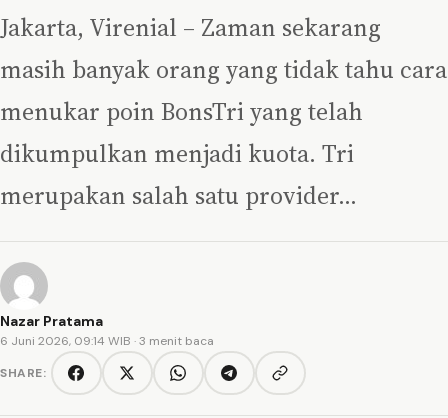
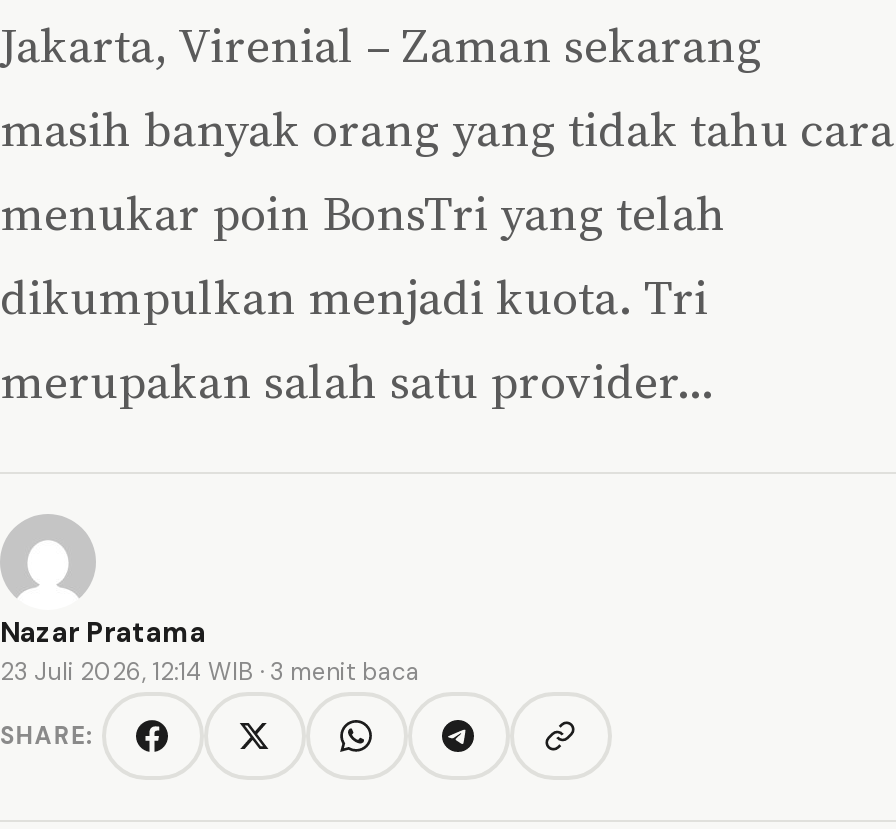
- 6 Juni 2026, 09:14 WIB · 3 menit baca
+ 23 Juli 2026, 12:14 WIB · 3 menit baca
